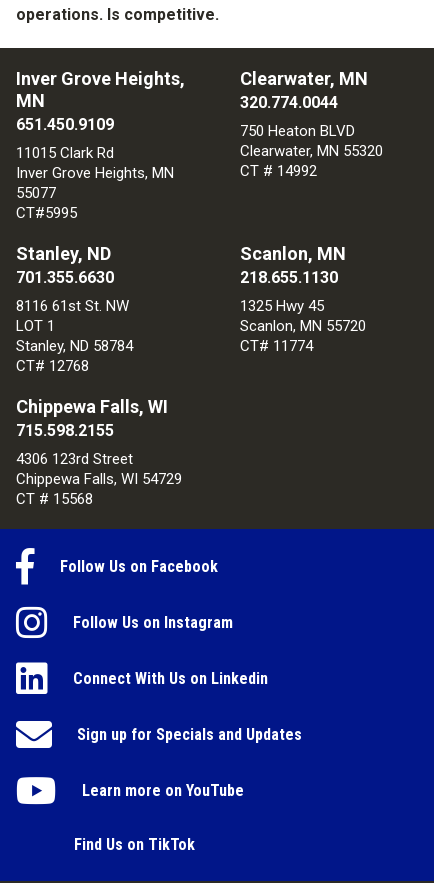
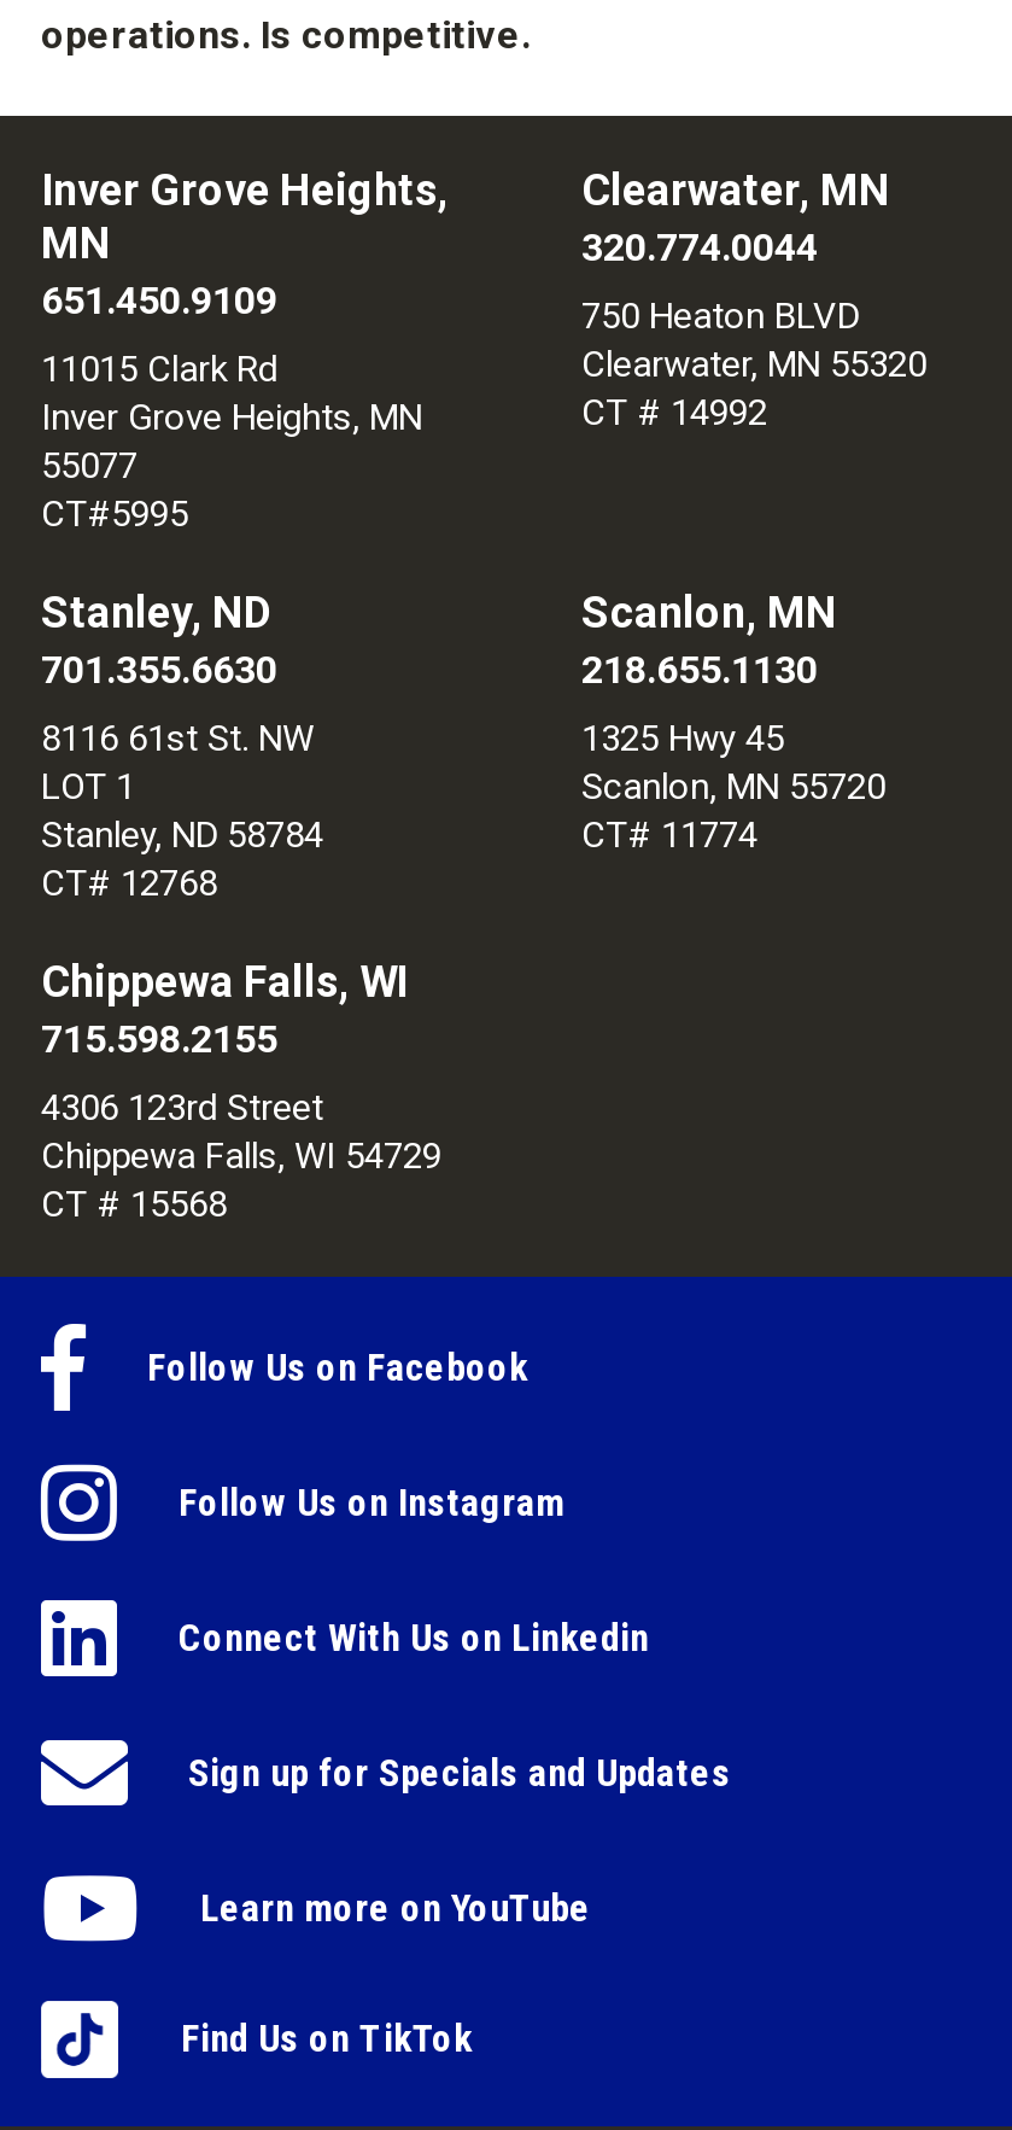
+ [image]
